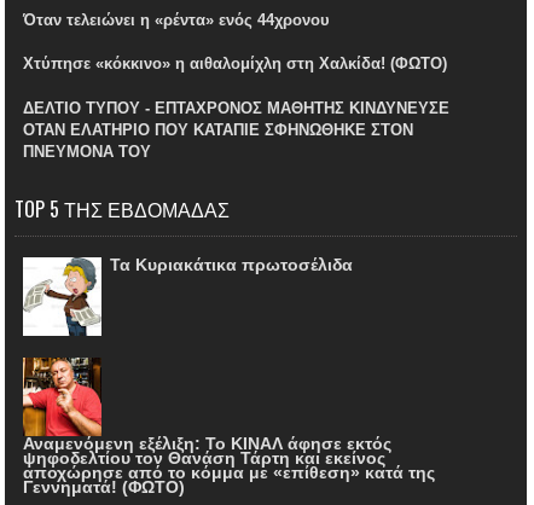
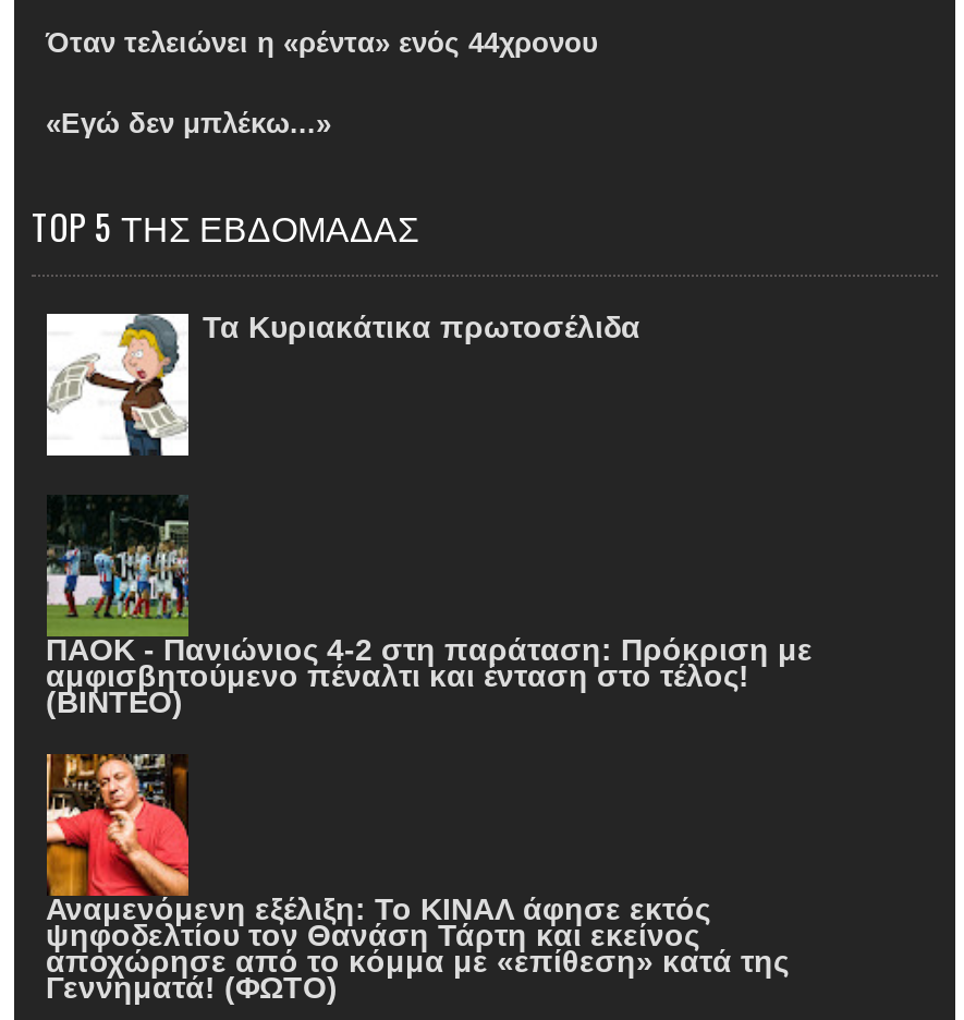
- Χτύπησε «κόκκινο» η αιθαλομίχλη στη Χαλκίδα! (ΦΩΤΟ)
- ΔΕΛΤΙΟ ΤΥΠΟΥ - ΕΠΤΑΧΡΟΝΟΣ ΜΑΘΗΤΗΣ ΚΙΝΔΥΝΕΥΣΕ
- ΟΤΑΝ ΕΛΑΤΗΡΙΟ ΠΟΥ ΚΑΤΑΠΙΕ ΣΦΗΝΩΘΗΚΕ ΣΤΟΝ
- ΠΝΕΥΜΟΝΑ ΤΟΥ
+ «Εγώ δεν μπλέκω...»

moved up: [image] | TOP 5 ΤΗΣ ΕΒΔΟΜΑΔΑΣ | Τα Κυριακάτικα πρωτοσέλιδα

+ [image]
+ ΠΑΟΚ - Πανιώνιος 4-2 στη παράταση: Πρόκριση με
+ αμφισβητούμενο πέναλτι και ένταση στο τέλος!
+ (ΒΙΝΤΕΟ)
